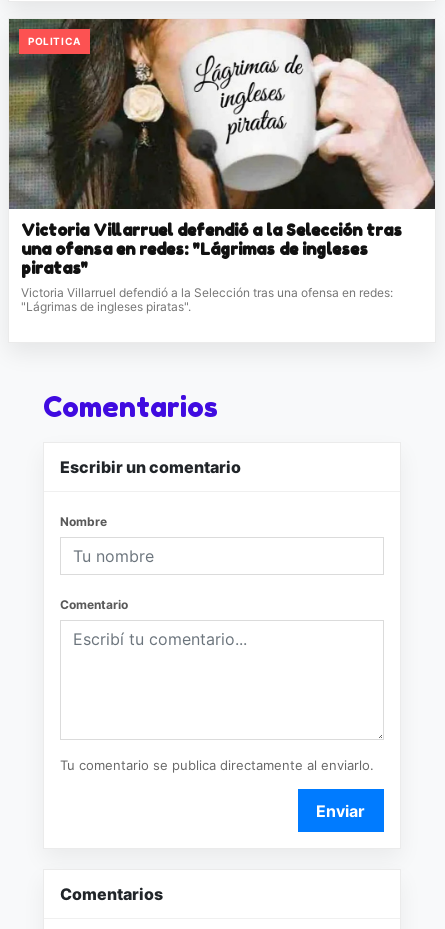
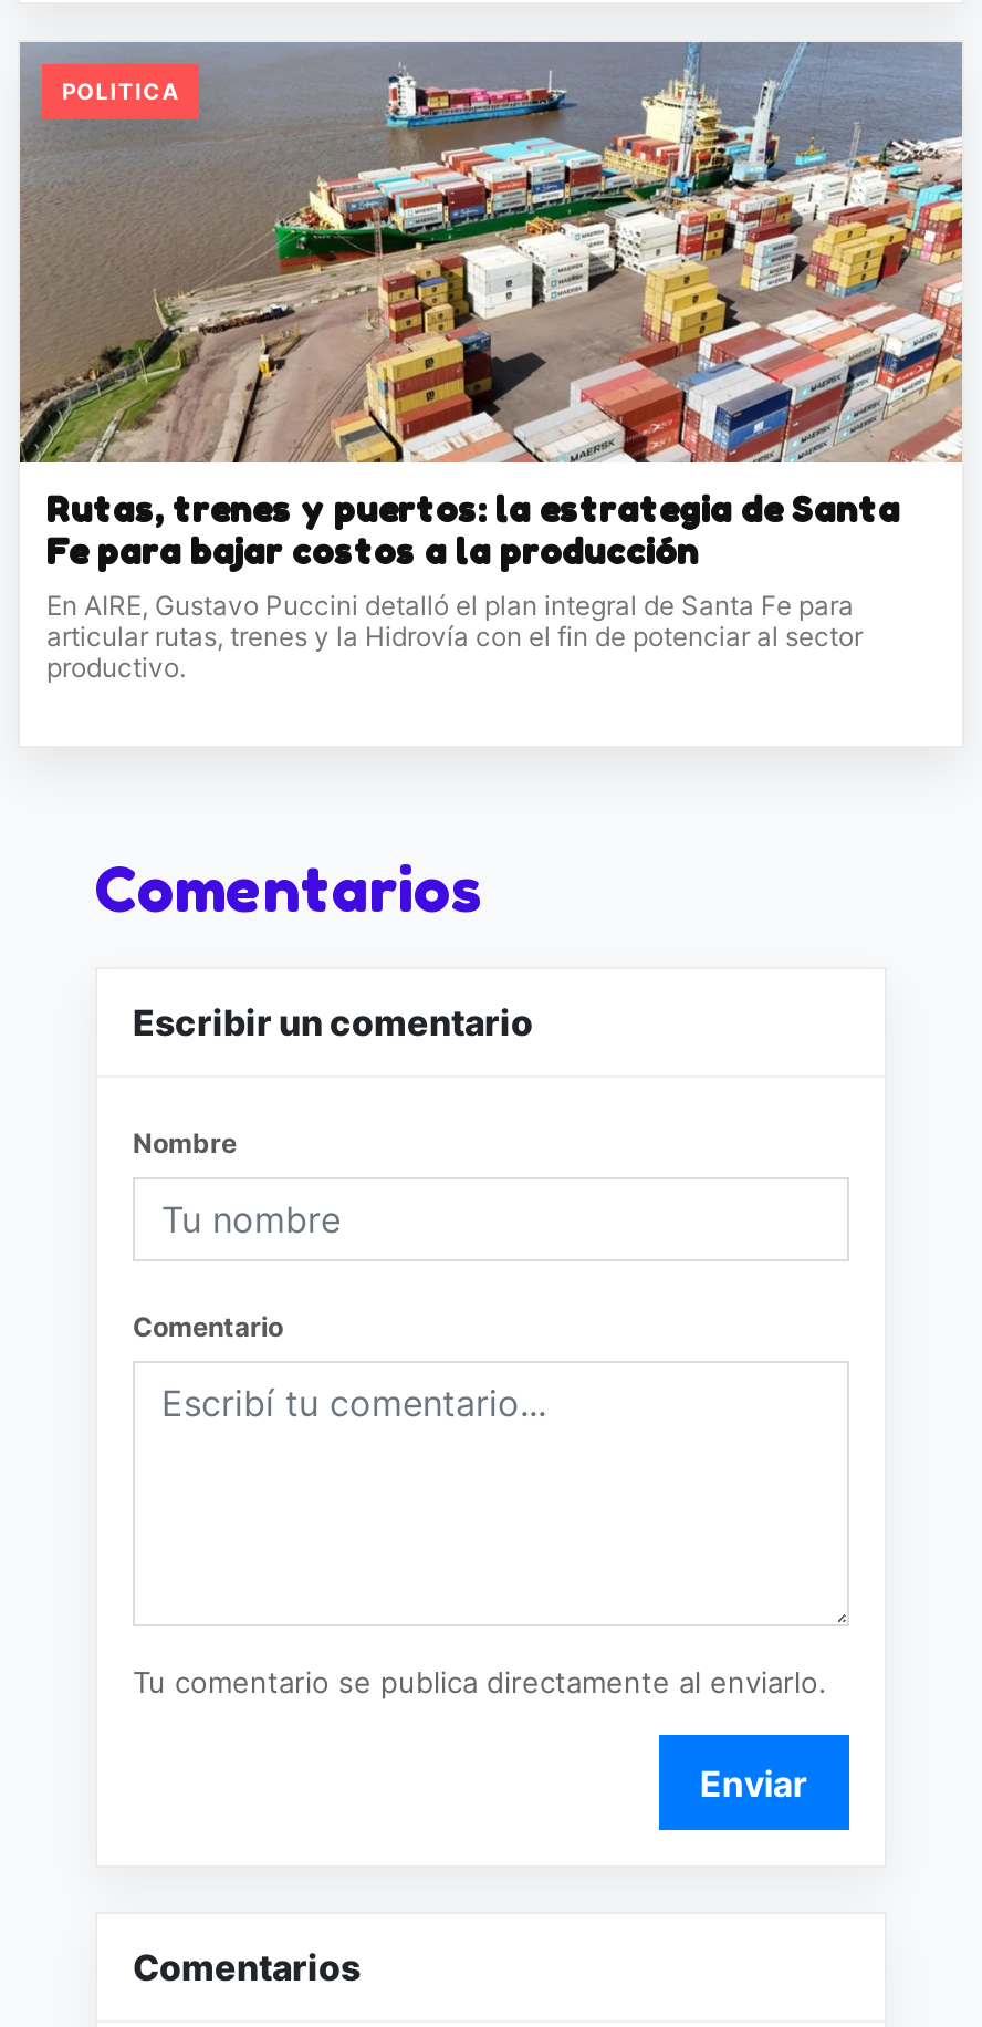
- [image]
- Victoria Villarruel defendió a la Selección tras
- una ofensa en redes: "Lágrimas de ingleses
- piratas"
- Victoria Villarruel defendió a la Selección tras una ofensa en redes:
- "Lágrimas de ingleses piratas".
+ [image]
+ Rutas, trenes y puertos: la estrategia de Santa
+ Fe para bajar costos a la producción
+ En AIRE, Gustavo Puccini detalló el plan integral de Santa Fe para
+ articular rutas, trenes y la Hidrovía con el fin de potenciar al sector
+ productivo.
